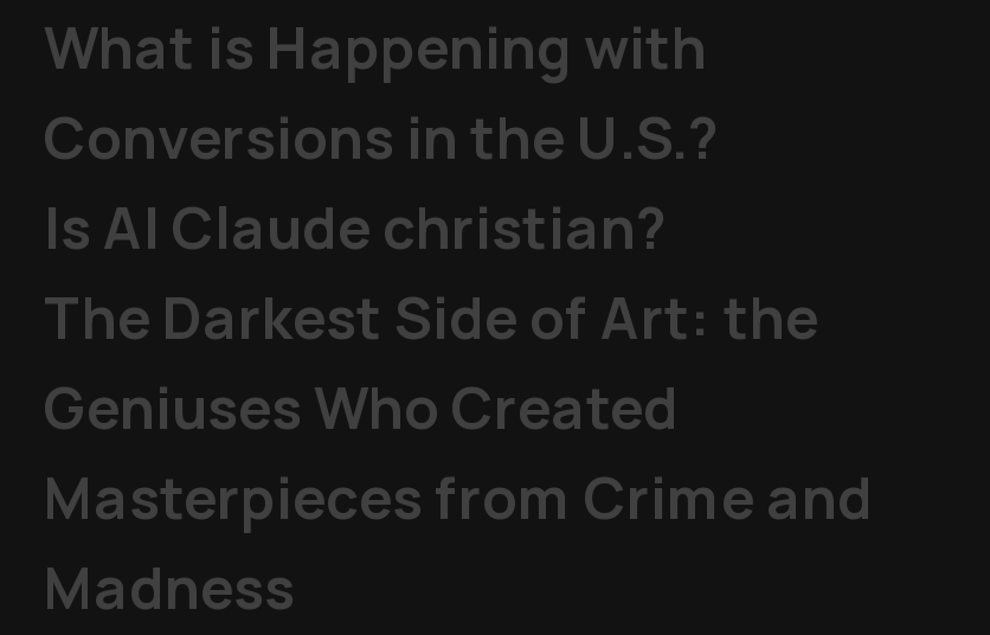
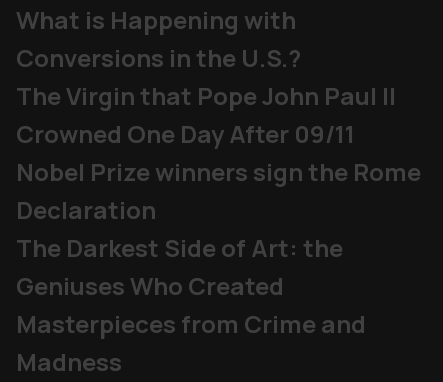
- Is AI Claude christian?
+ The Virgin that Pope John Paul II
+ Crowned One Day After 09/11
+ Nobel Prize winners sign the Rome
+ Declaration
